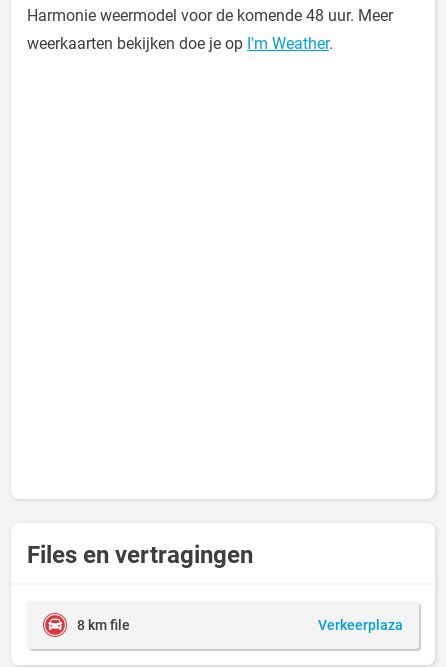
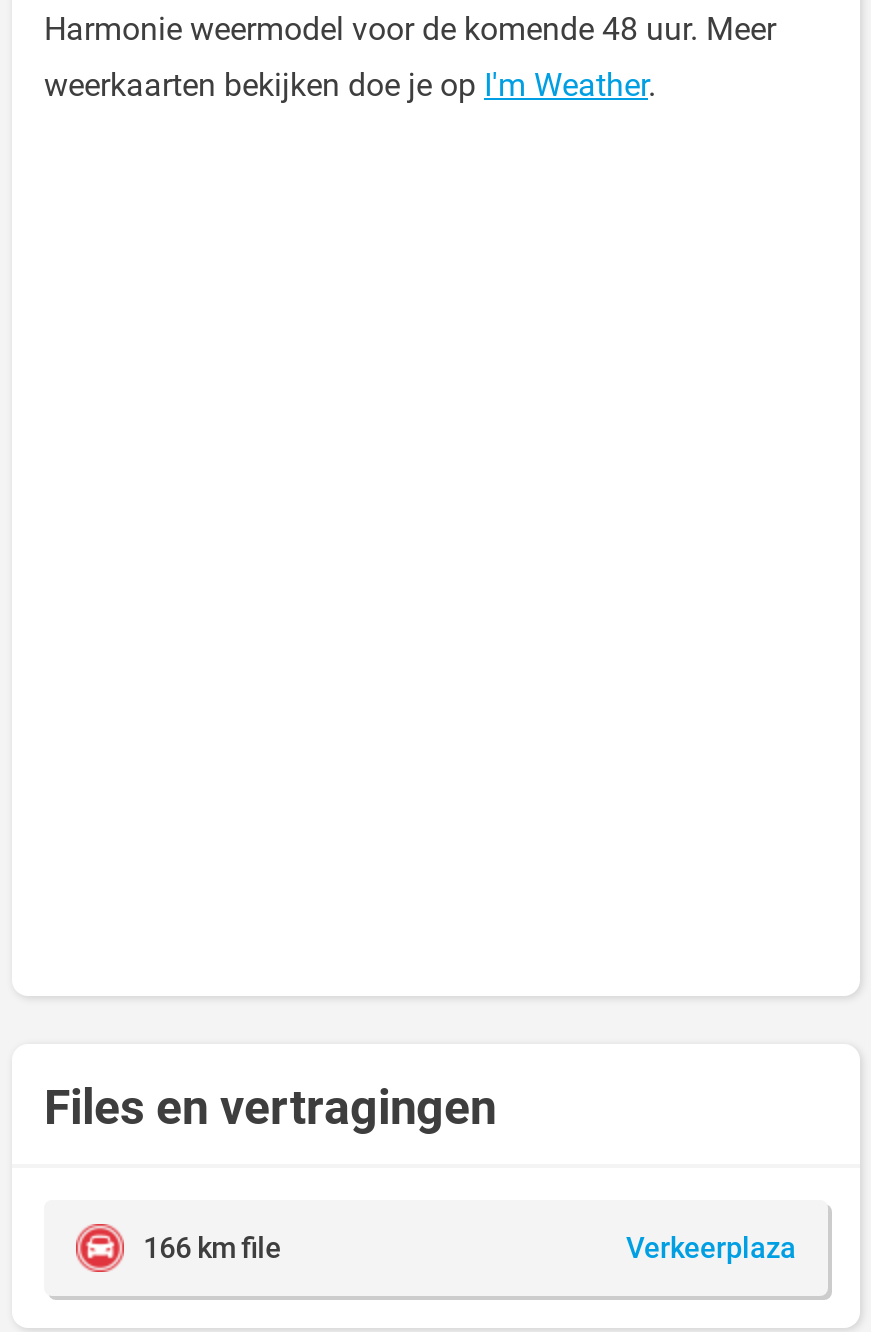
- 8 km file
+ 166 km file
